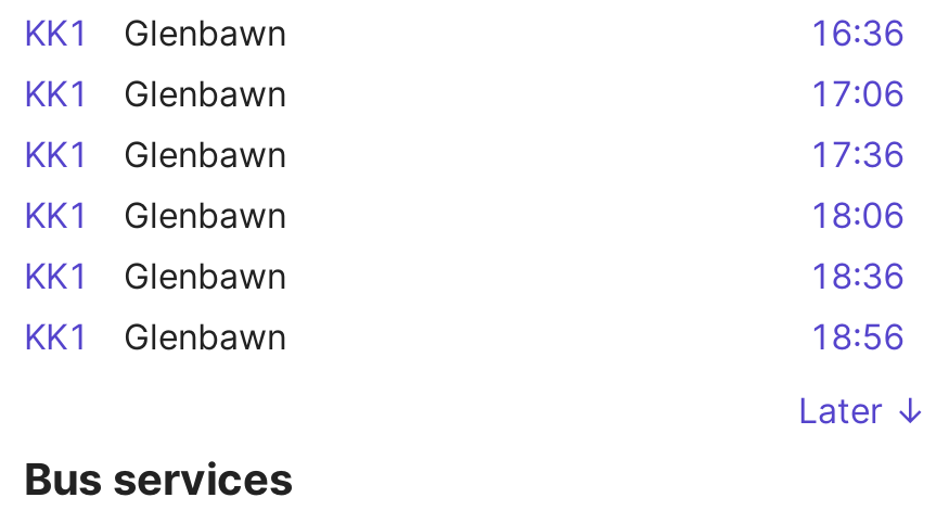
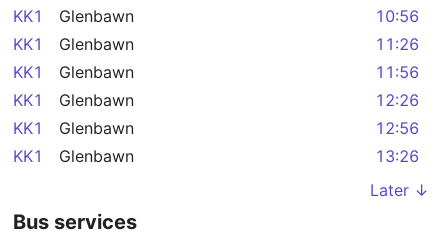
- 16:36
+ 10:56

- 17:06
+ 11:26

- 17:36
+ 11:56

- 18:06
+ 12:26

- 18:36
+ 12:56

- 18:56
+ 13:26
